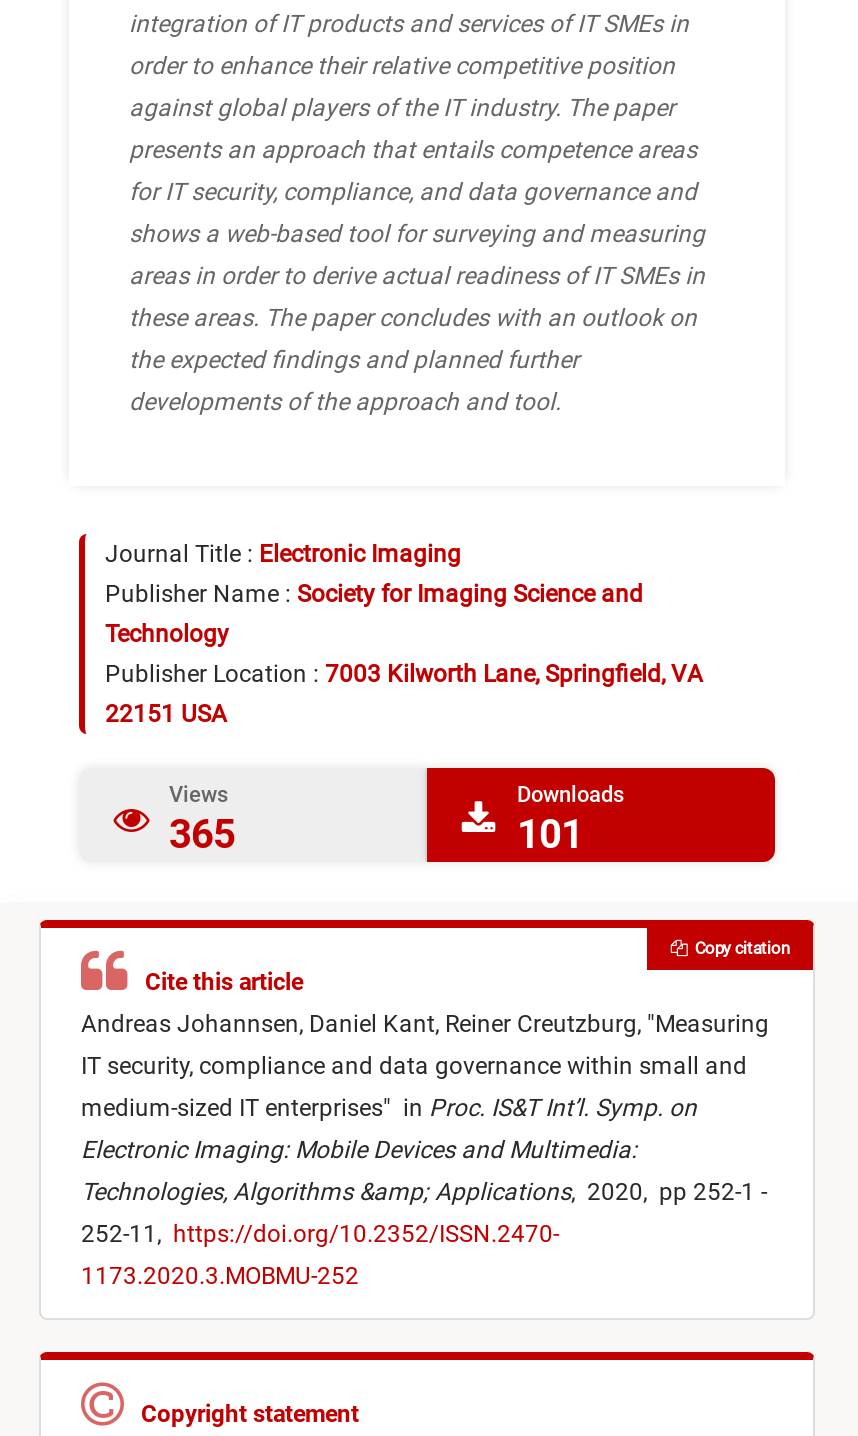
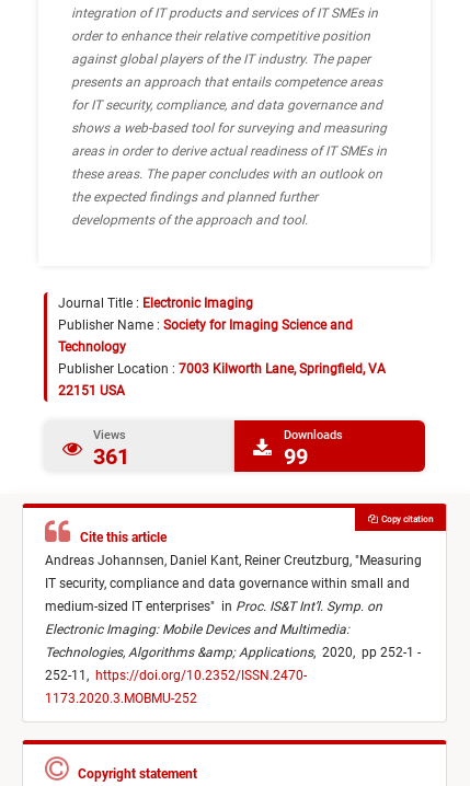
- 365
+ 361

- 101
+ 99
